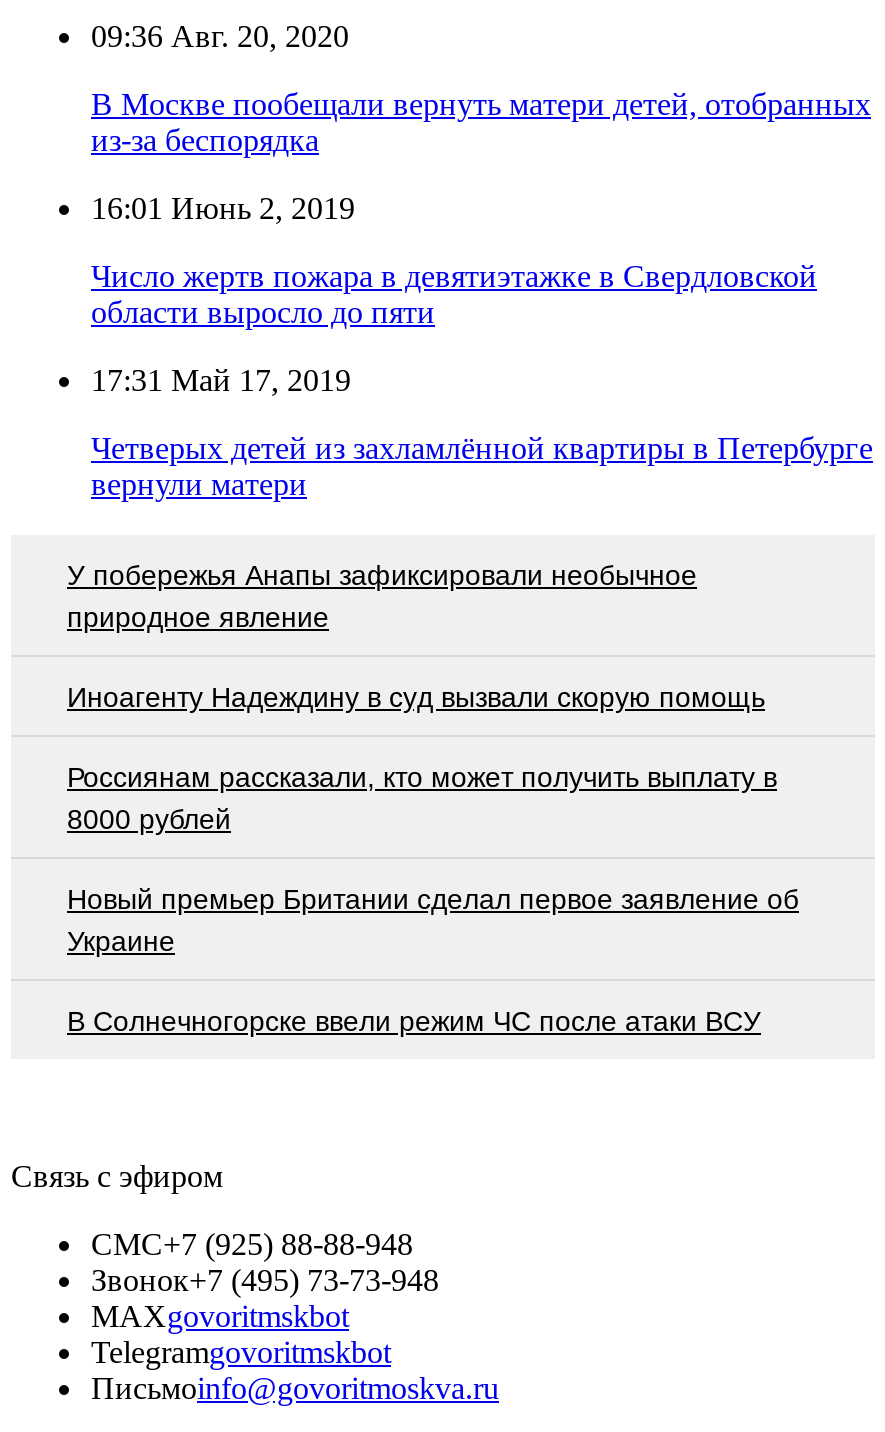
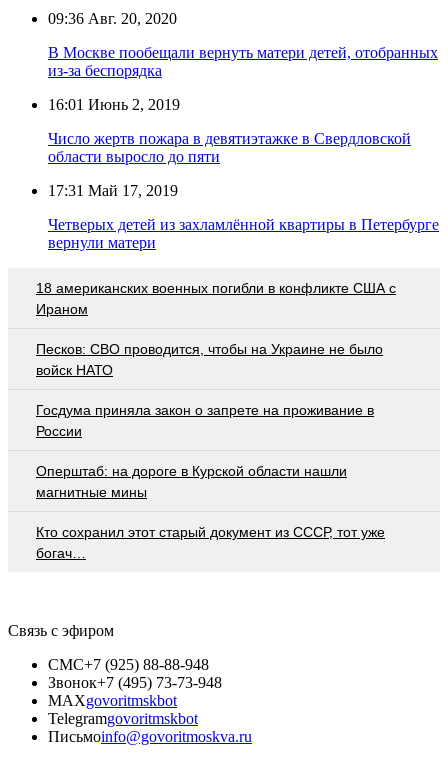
- У побережья Анапы зафиксировали необычное
- природное явление
+ 18 американских военных погибли в конфликте США с
+ Ираном

- Иноагенту Надеждину в суд вызвали скорую помощь
+ Песков: СВО проводится, чтобы на Украине не было
+ войск НАТО

- Россиянам рассказали, кто может получить выплату в
- 8000 рублей
+ Госдума приняла закон о запрете на проживание в
+ России

- Новый премьер Британии сделал первое заявление об
- Украине
+ Оперштаб: на дороге в Курской области нашли
+ магнитные мины

- В Солнечногорске ввели режим ЧС после атаки ВСУ
+ Кто сохранил этот старый документ из СССР, тот уже
+ богач…
